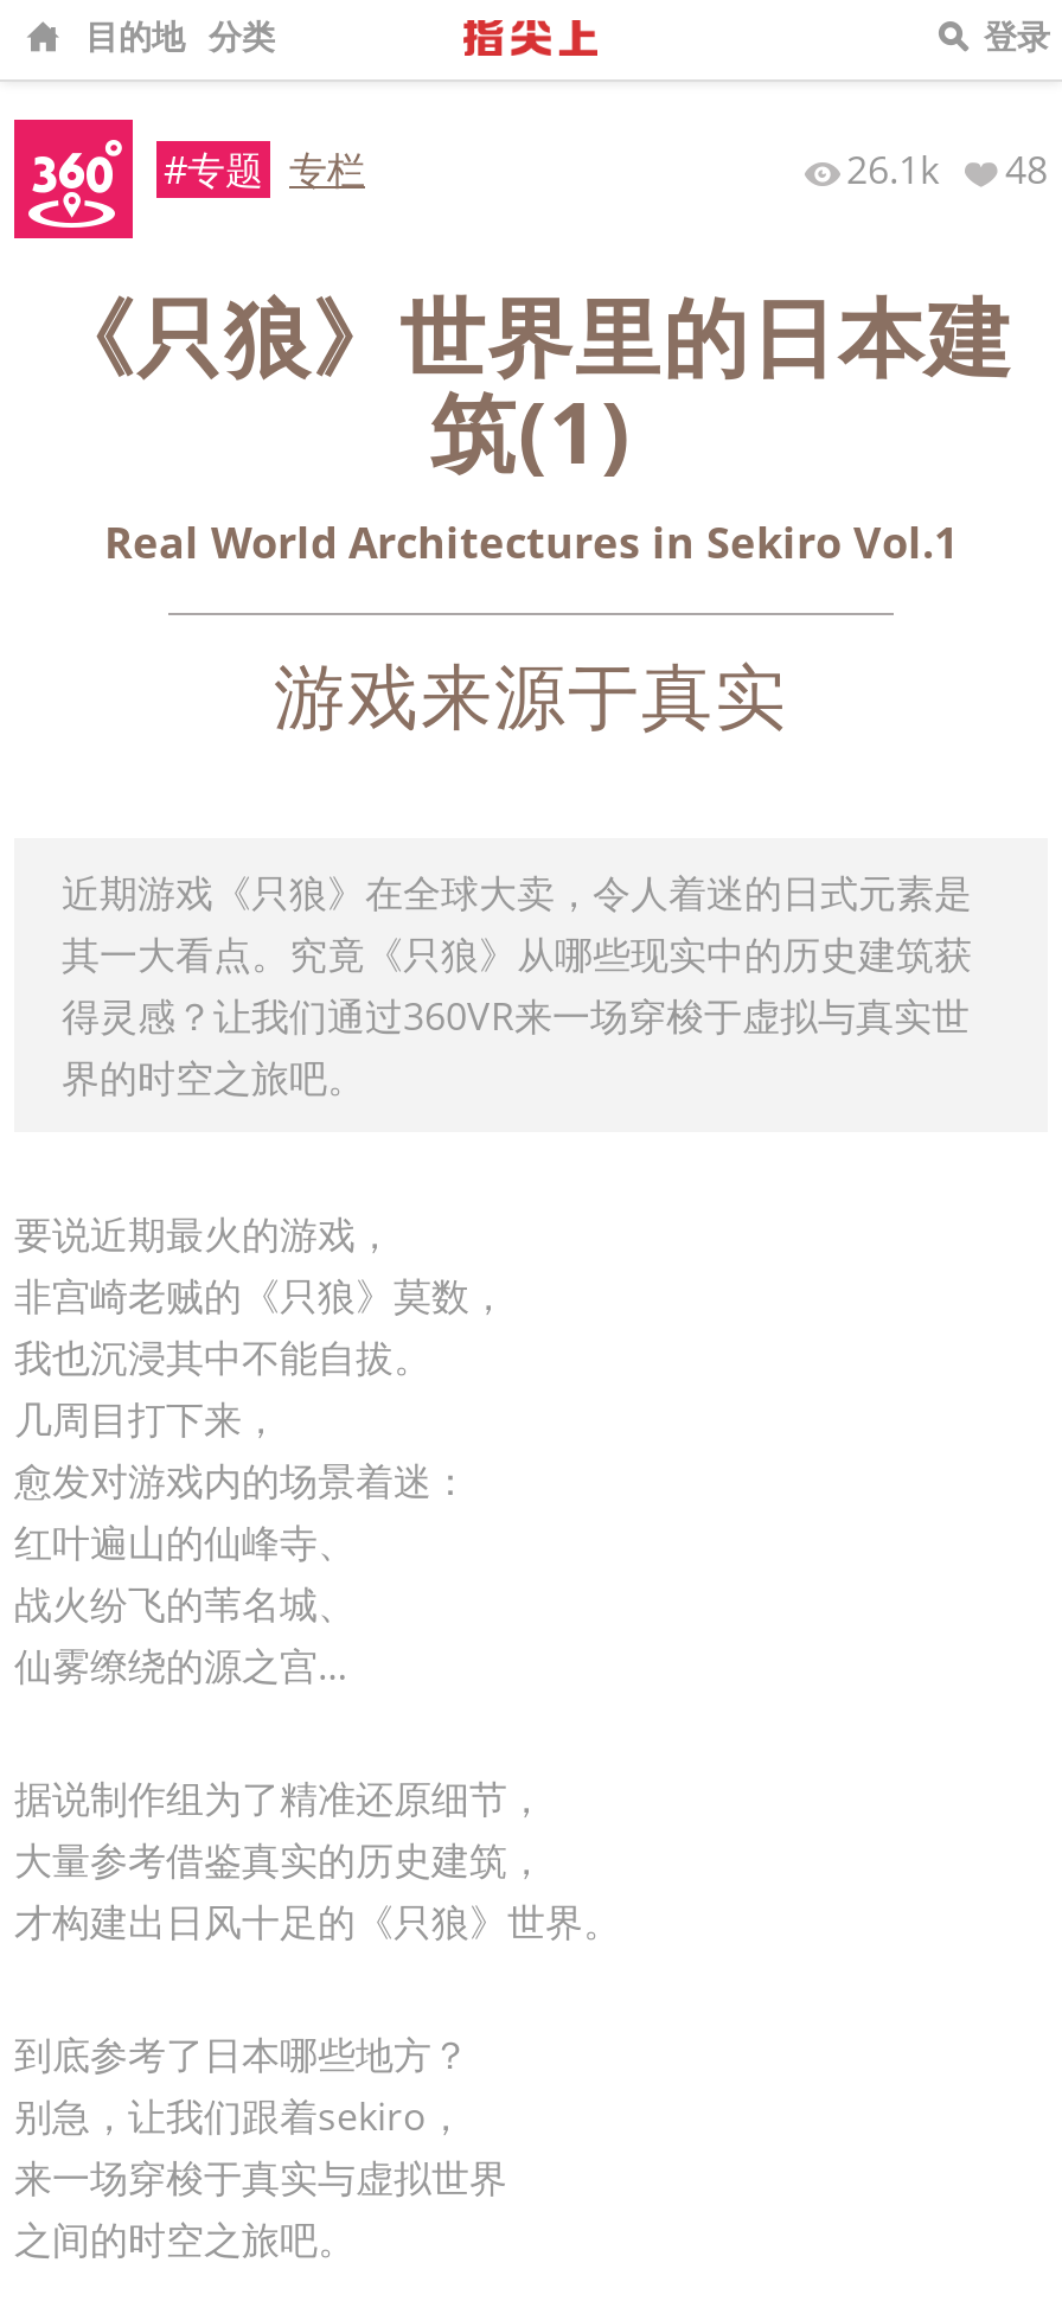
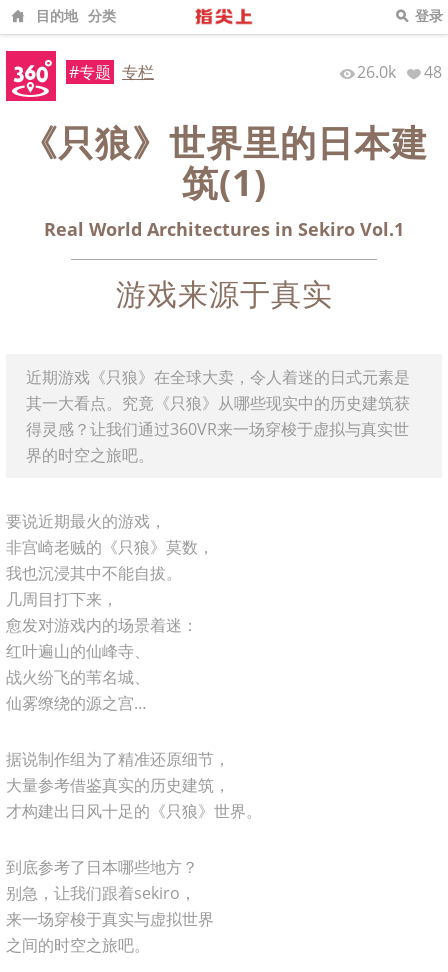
- 26.1k 48
+ 26.0k 48
